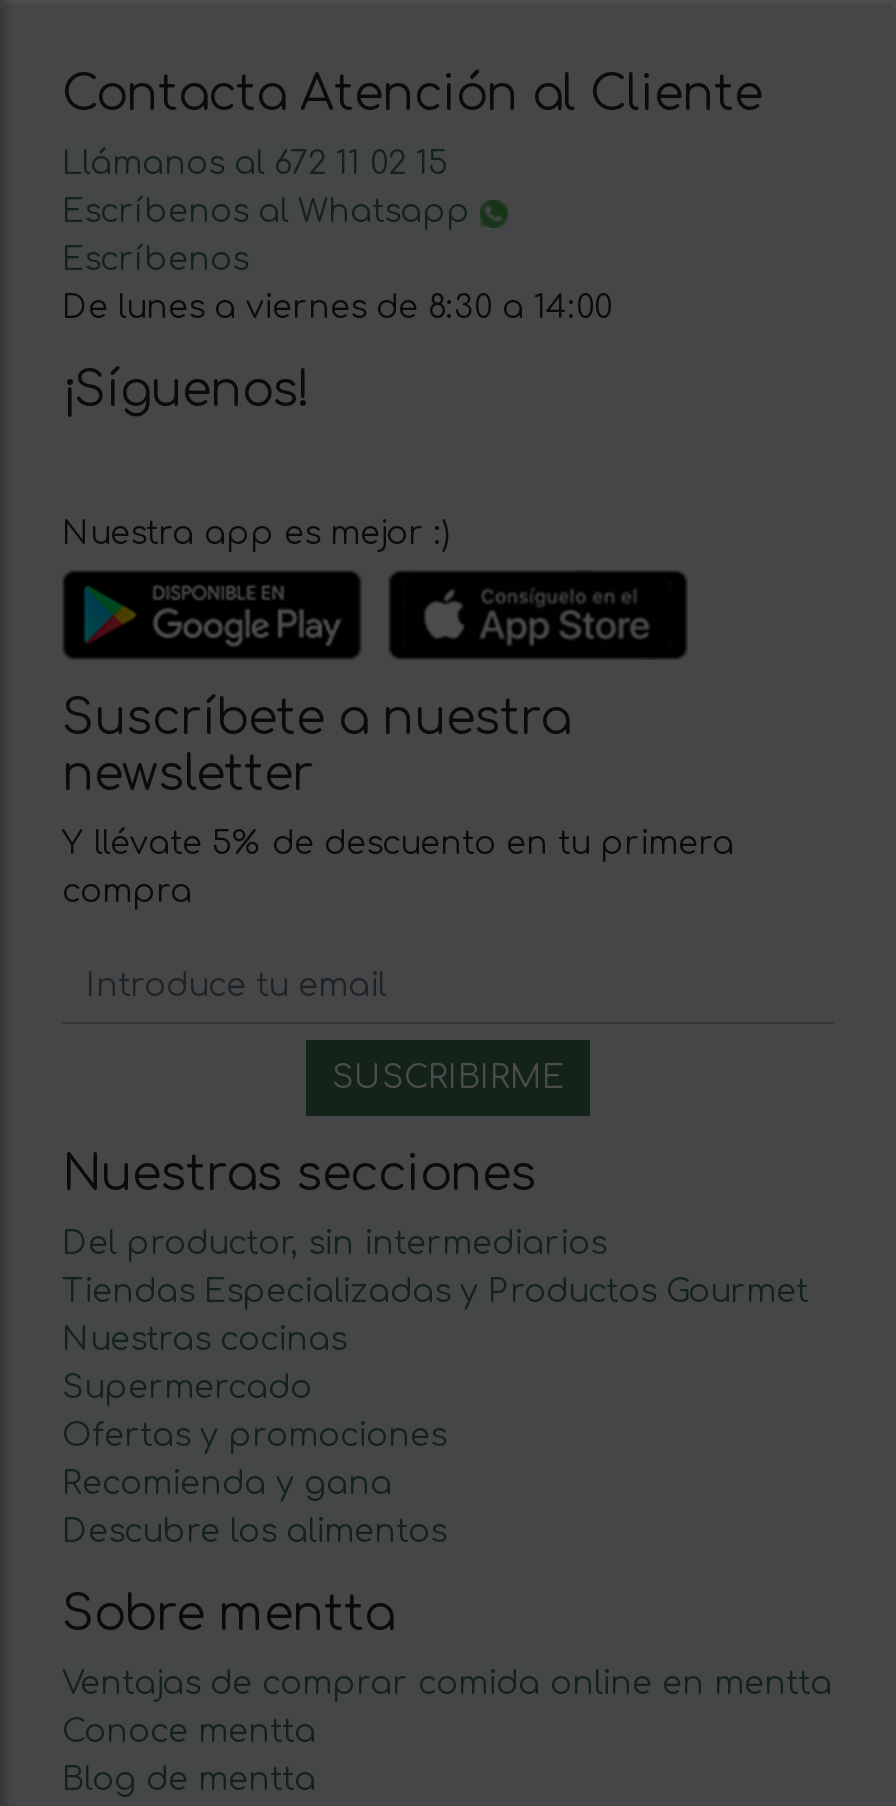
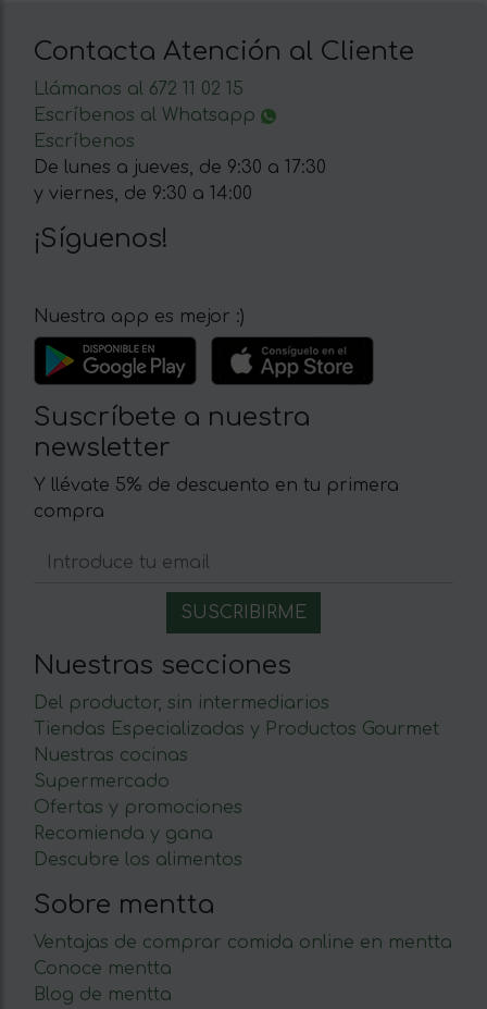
- De lunes a viernes de 8:30 a 14:00
+ De lunes a jueves, de 9:30 a 17:30
+ y viernes, de 9:30 a 14:00
